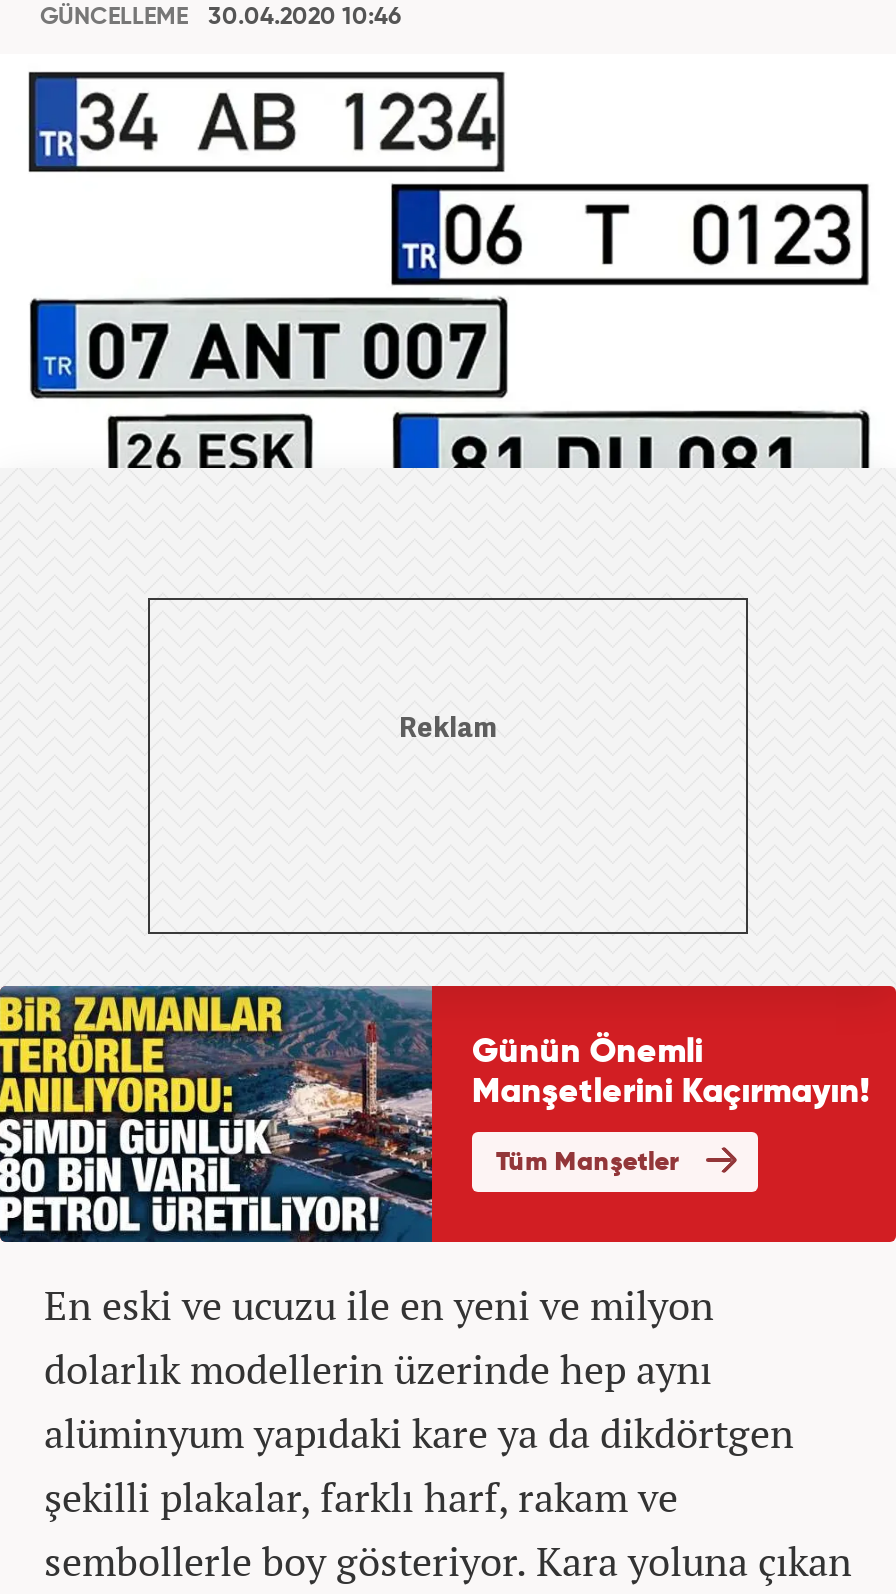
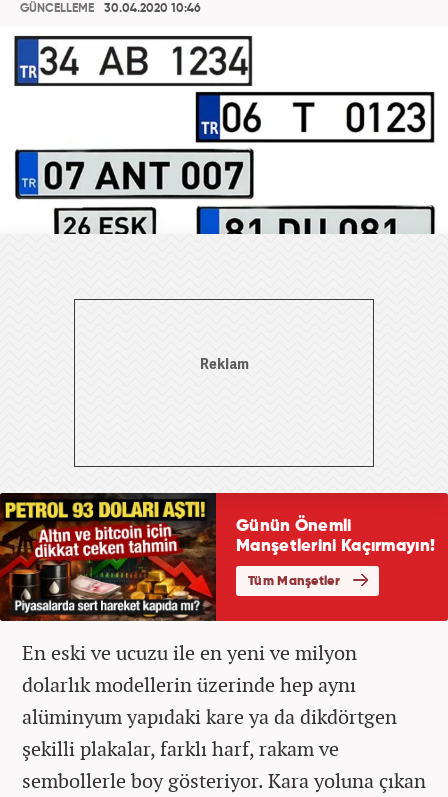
- [image]
+ [image]
